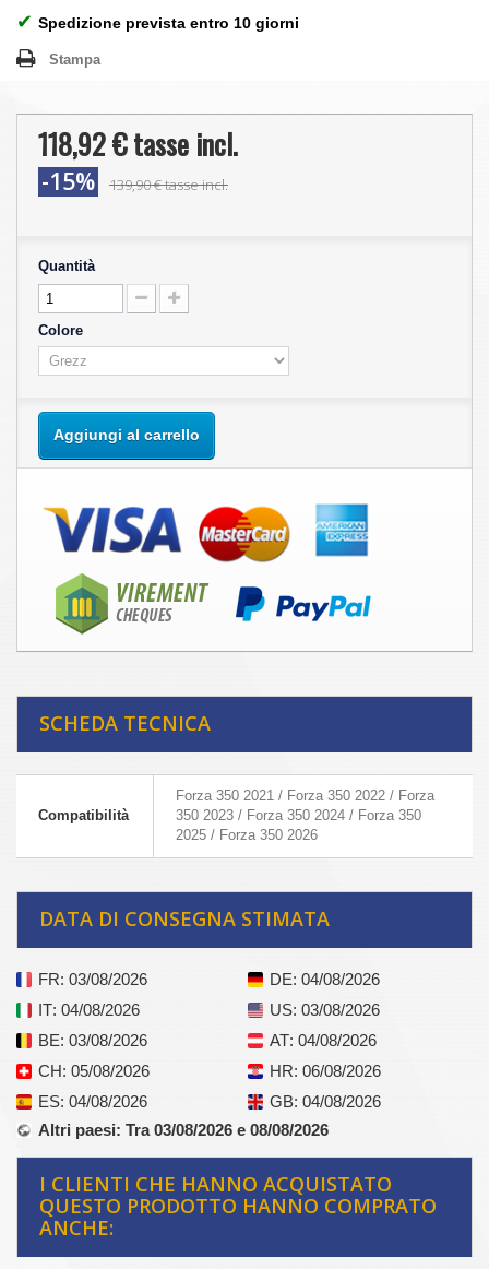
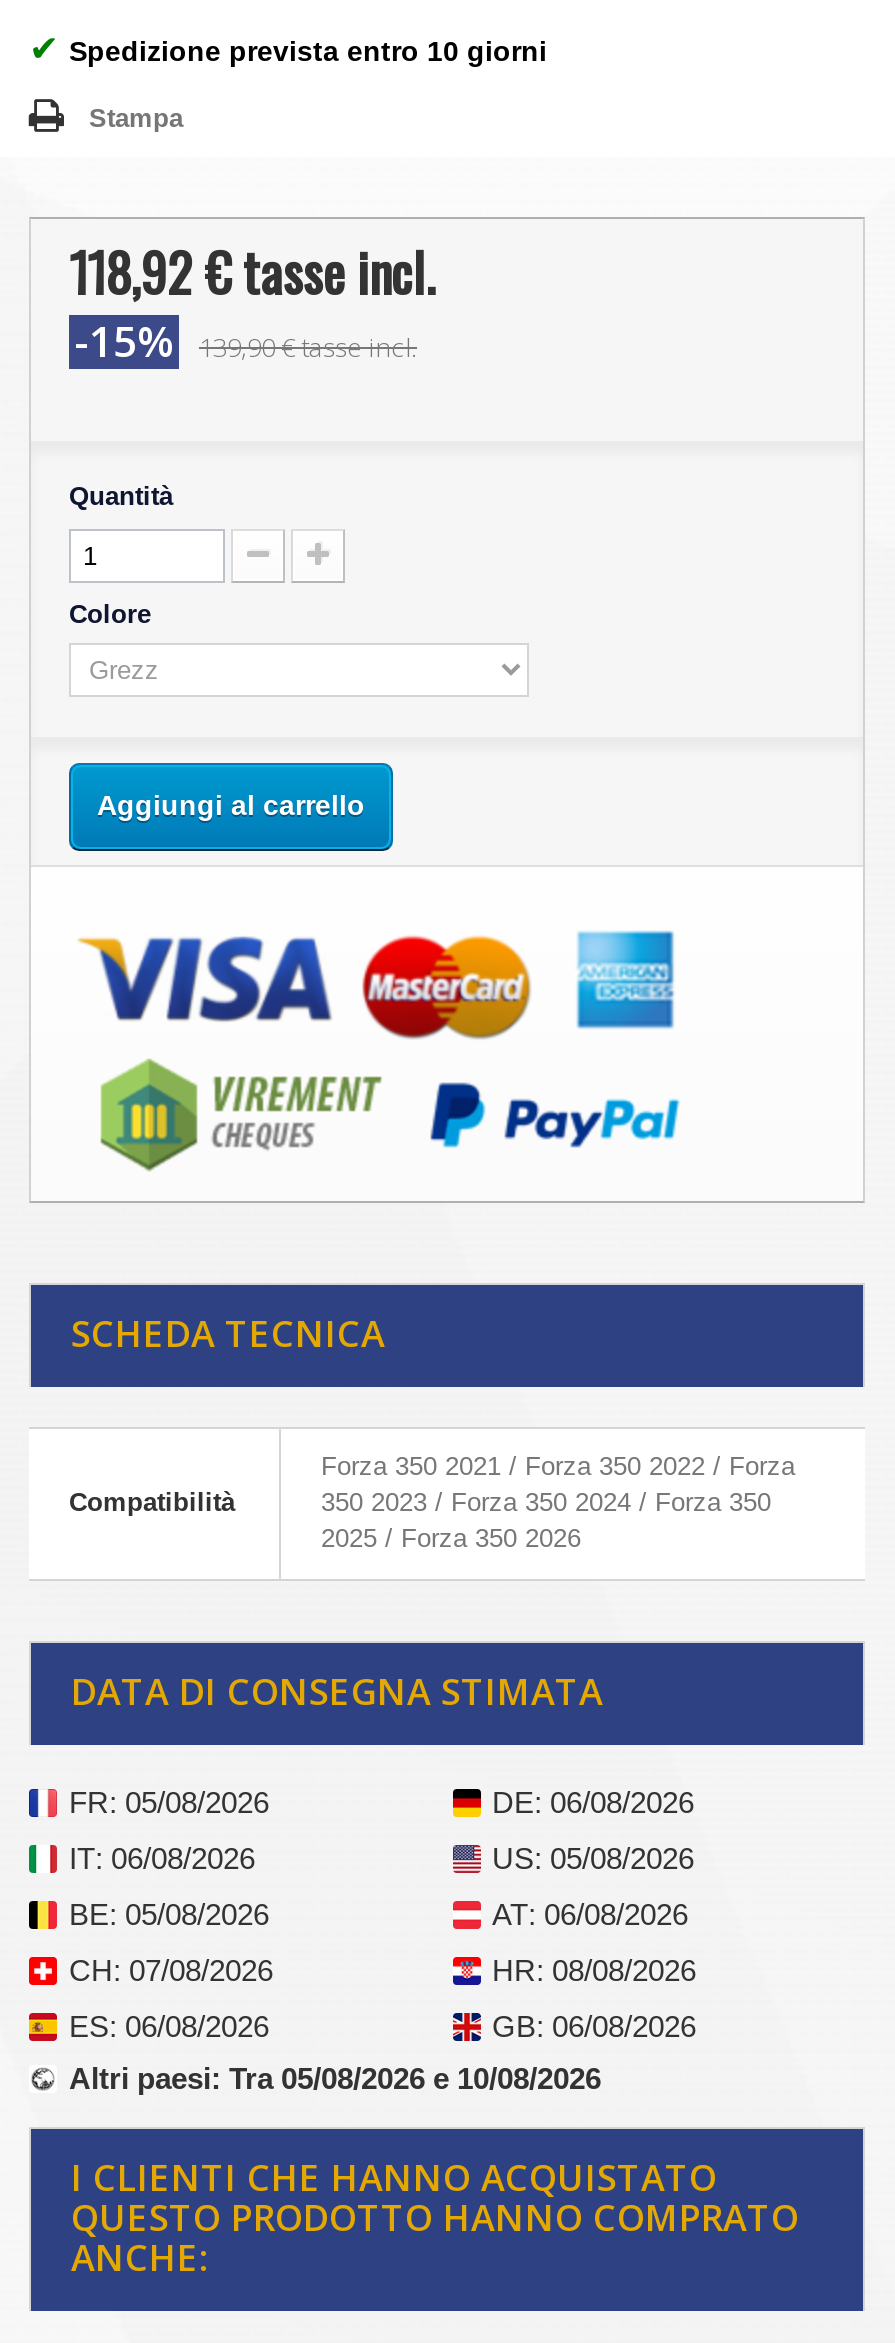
- FR: 03/08/2026
+ FR: 05/08/2026

- DE: 04/08/2026
+ DE: 06/08/2026

- IT: 04/08/2026
+ IT: 06/08/2026

- US: 03/08/2026
+ US: 05/08/2026

- BE: 03/08/2026
+ BE: 05/08/2026

- AT: 04/08/2026
+ AT: 06/08/2026

- CH: 05/08/2026
+ CH: 07/08/2026

- HR: 06/08/2026
+ HR: 08/08/2026

- ES: 04/08/2026
+ ES: 06/08/2026

- GB: 04/08/2026
+ GB: 06/08/2026

- Altri paesi: Tra 03/08/2026 e 08/08/2026
+ Altri paesi: Tra 05/08/2026 e 10/08/2026
